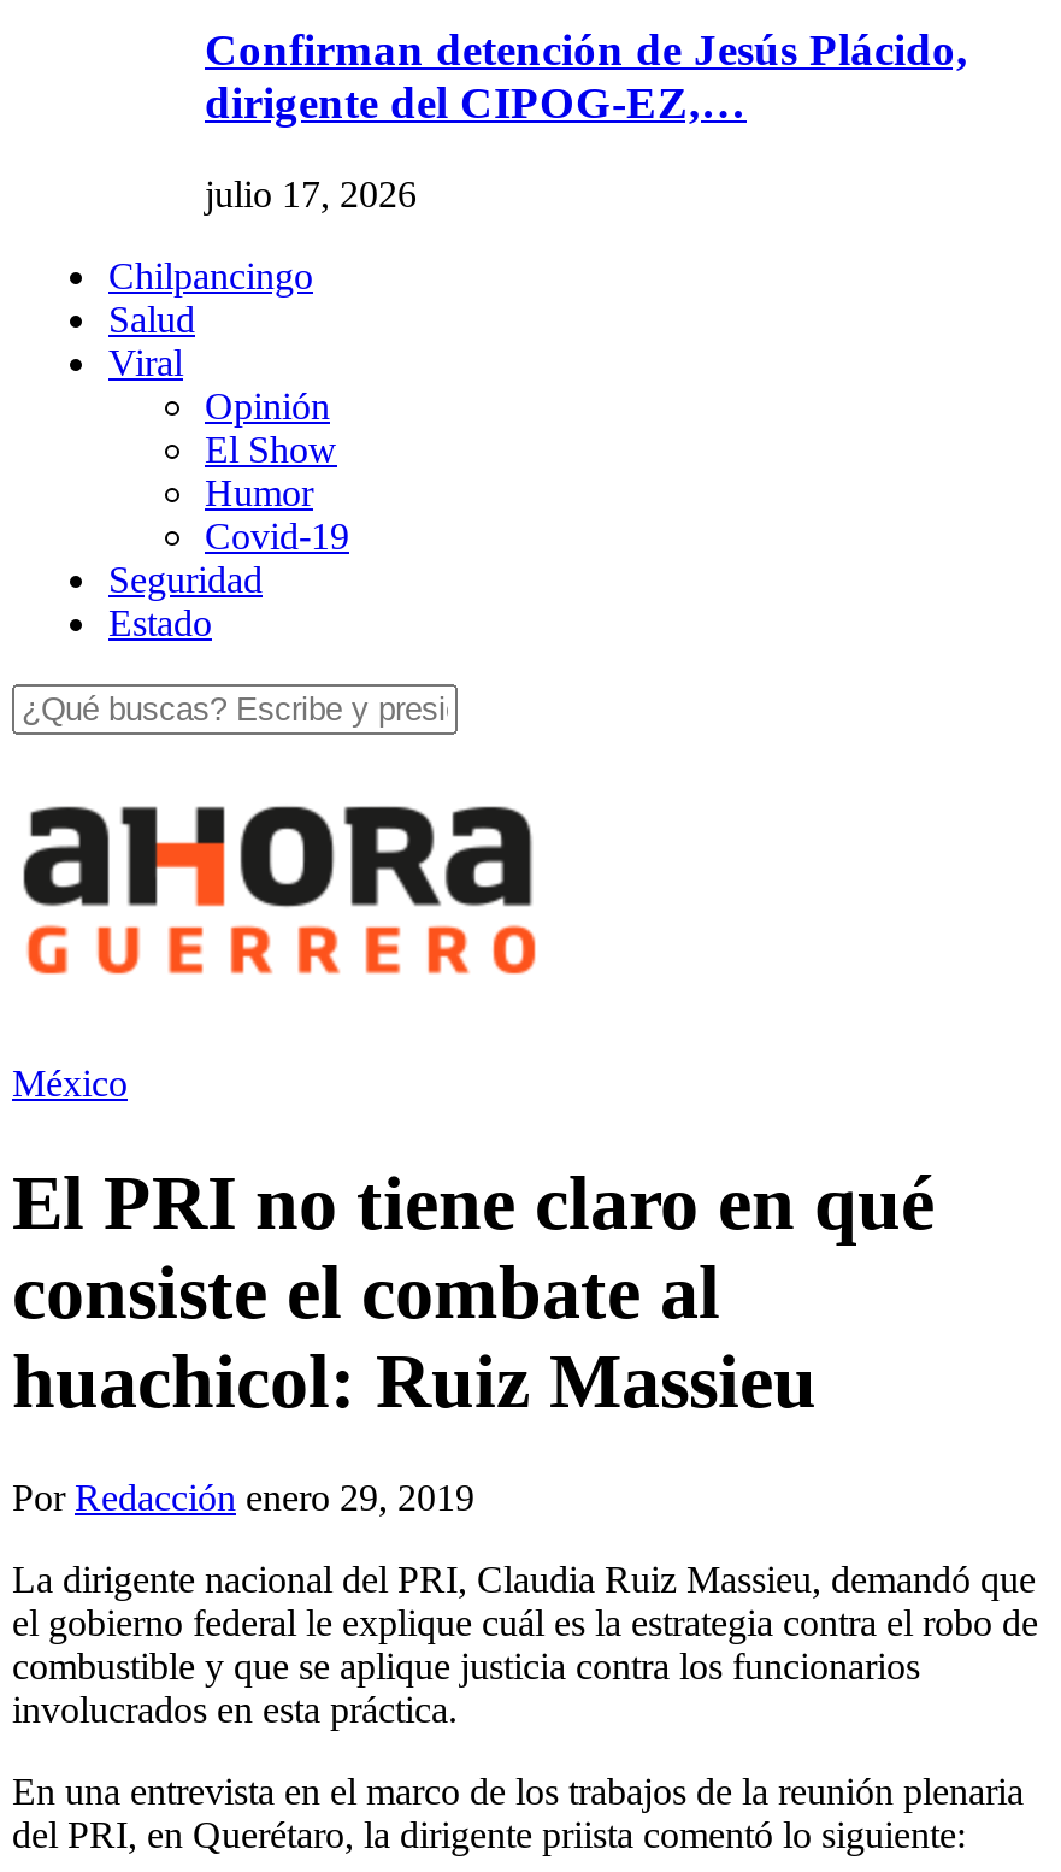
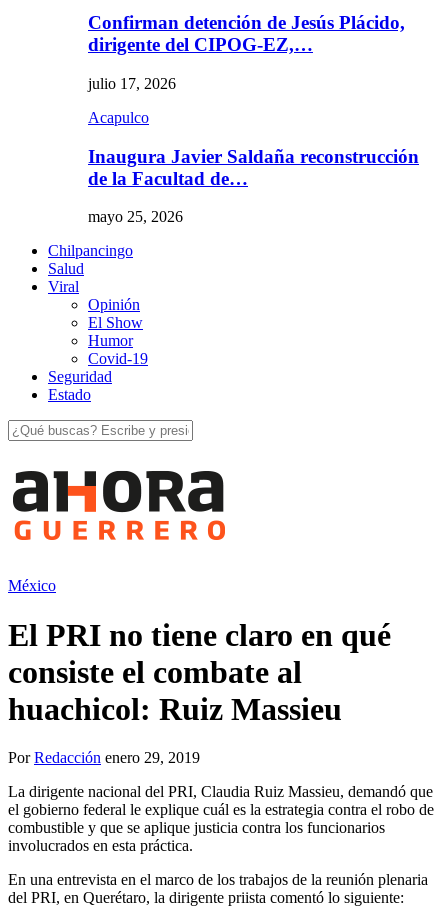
+ Acapulco
+ Inaugura Javier Saldaña reconstrucción
+ de la Facultad de…
+ mayo 25, 2026
